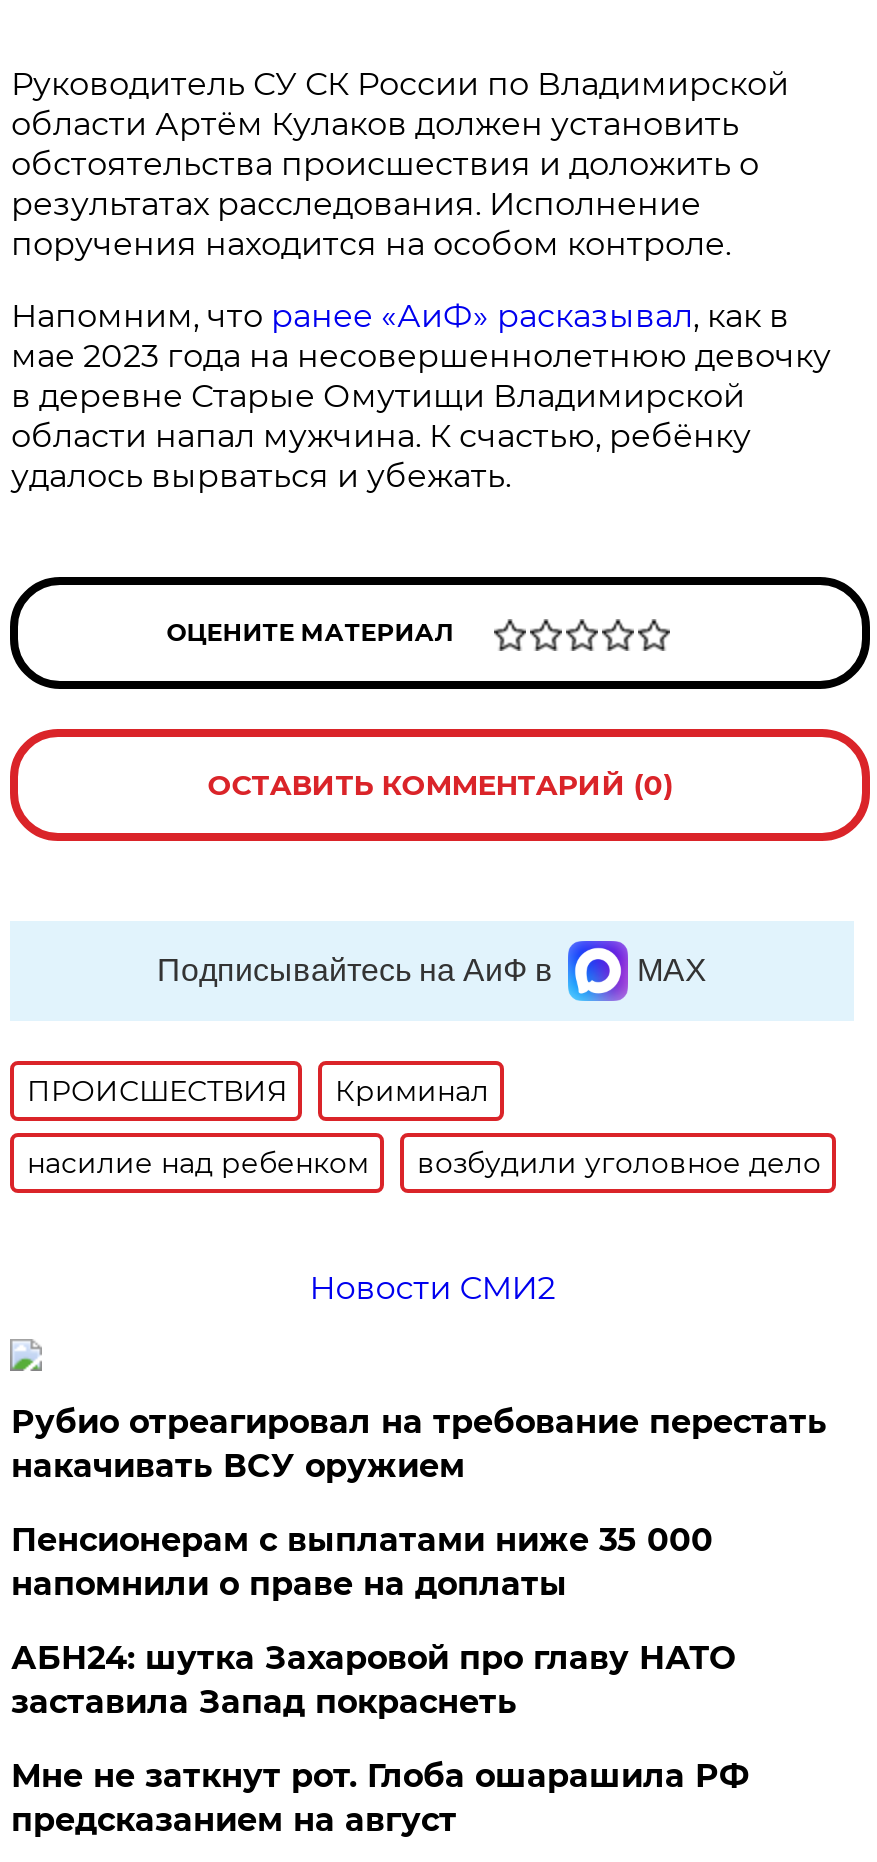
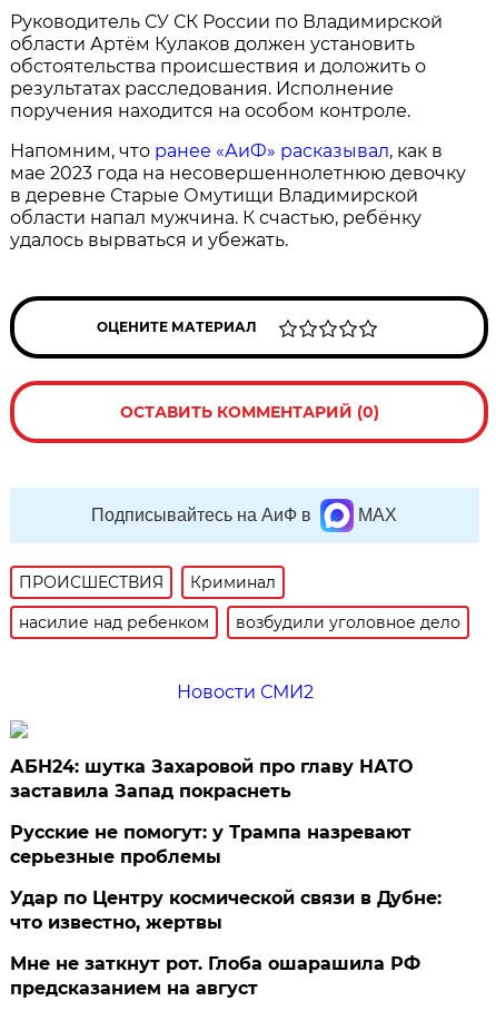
- Рубио отреагировал на требование перестать
- накачивать ВСУ оружием
- Пенсионерам с выплатами ниже 35 000
- напомнили о праве на доплаты

moved up: АБН24: шутка Захаровой про главу НАТО | заставила Запад покраснеть

+ Русские не помогут: у Трампа назревают
+ серьезные проблемы
+ Удар по Центру космической связи в Дубне:
+ что известно, жертвы
